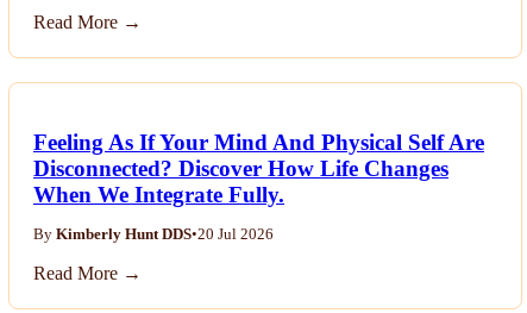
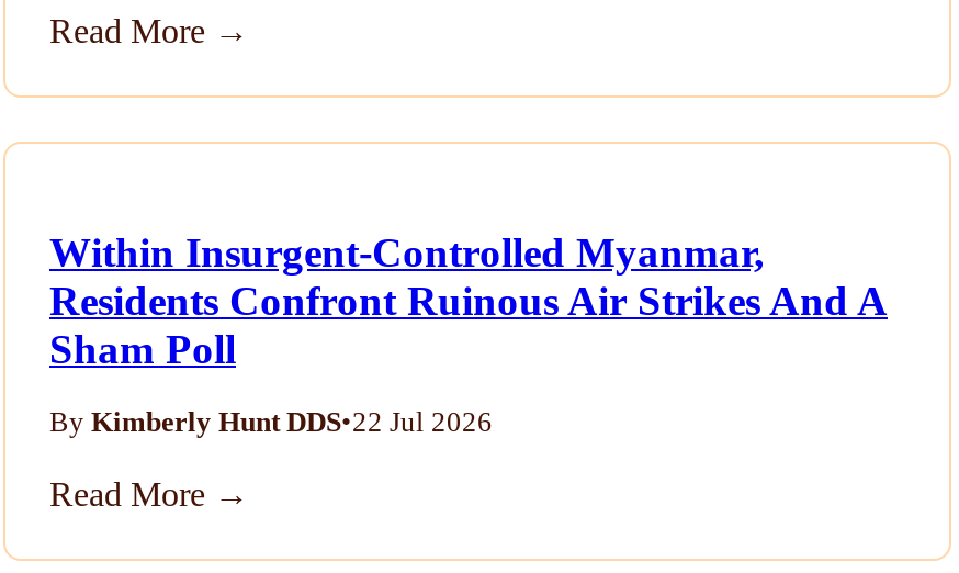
- Feeling As If Your Mind And Physical Self Are
- Disconnected? Discover How Life Changes
- When We Integrate Fully.
+ Within Insurgent-Controlled Myanmar,
+ Residents Confront Ruinous Air Strikes And A
+ Sham Poll

- By Kimberly Hunt DDS•20 Jul 2026
+ By Kimberly Hunt DDS•22 Jul 2026
